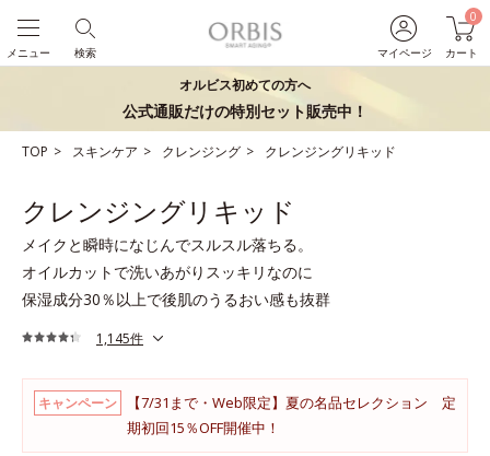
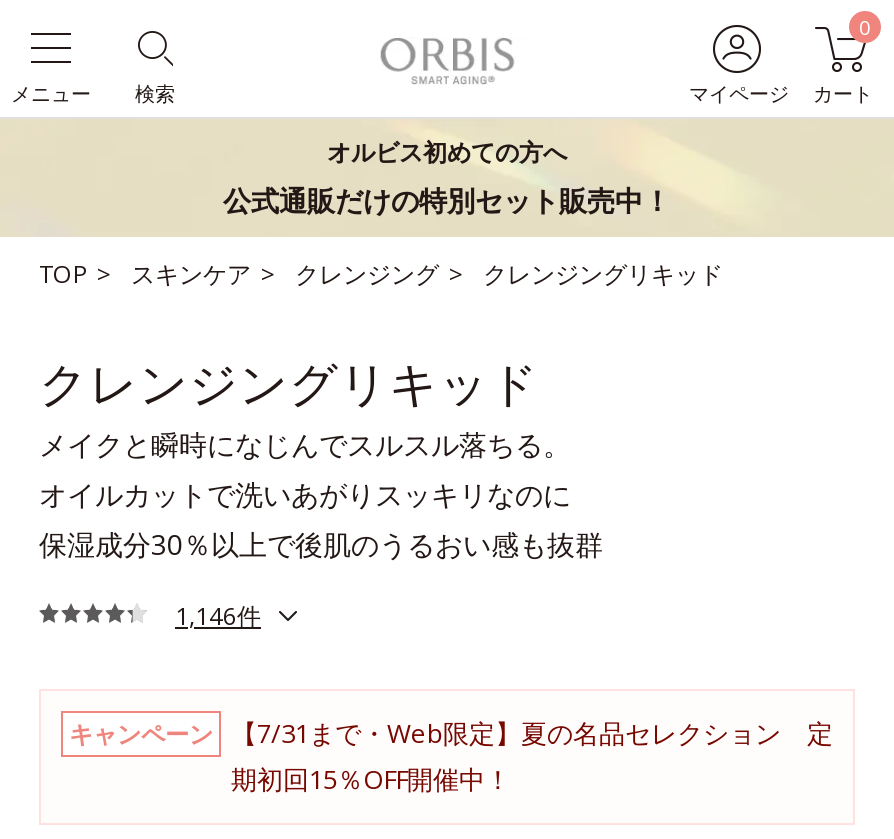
- 1,145件
+ 1,146件
